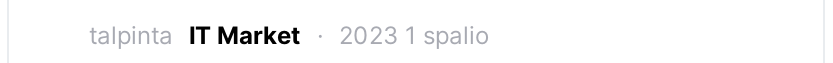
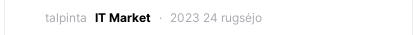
- 2023 1 spalio
+ 2023 24 rugsėjo
